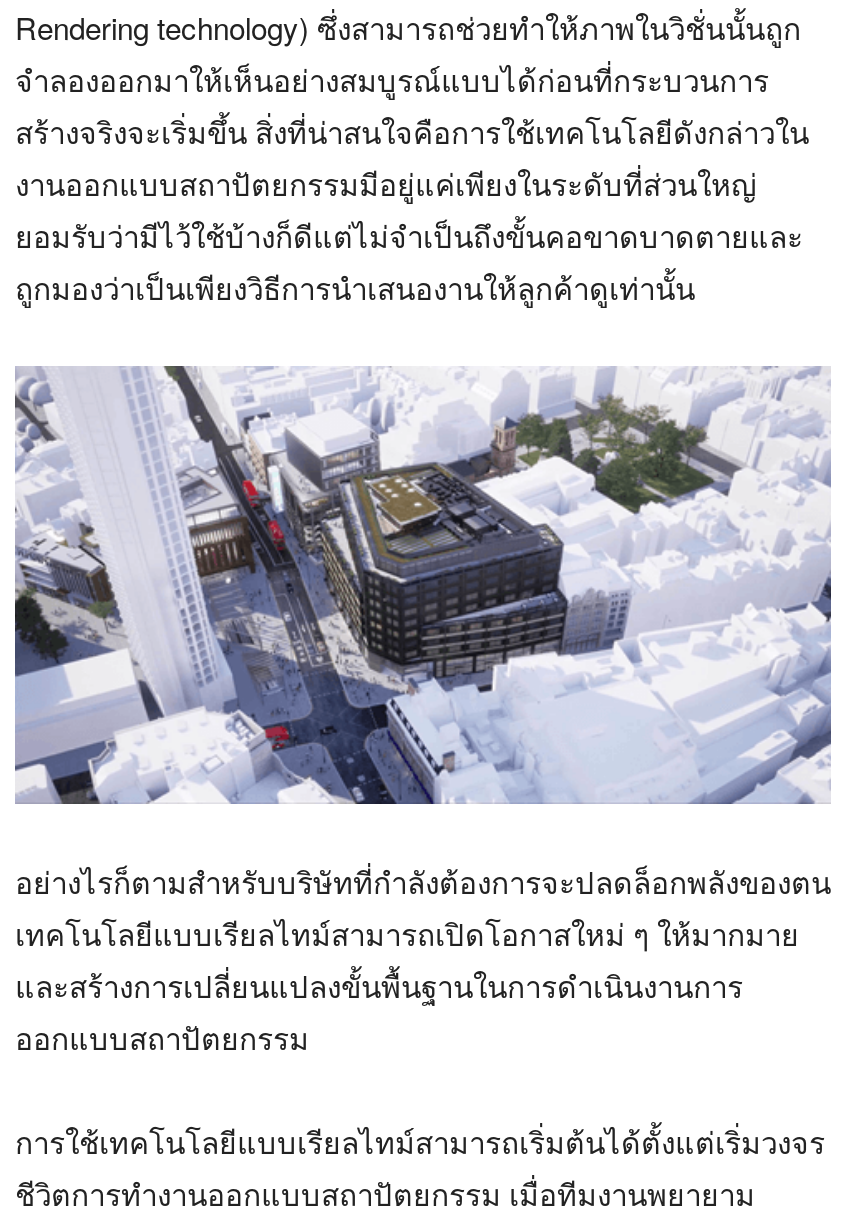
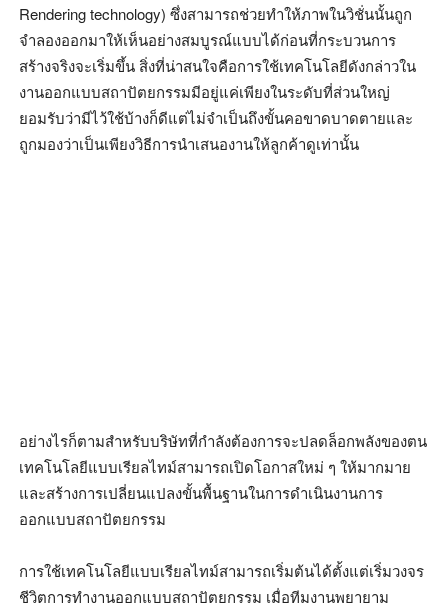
- [image]
